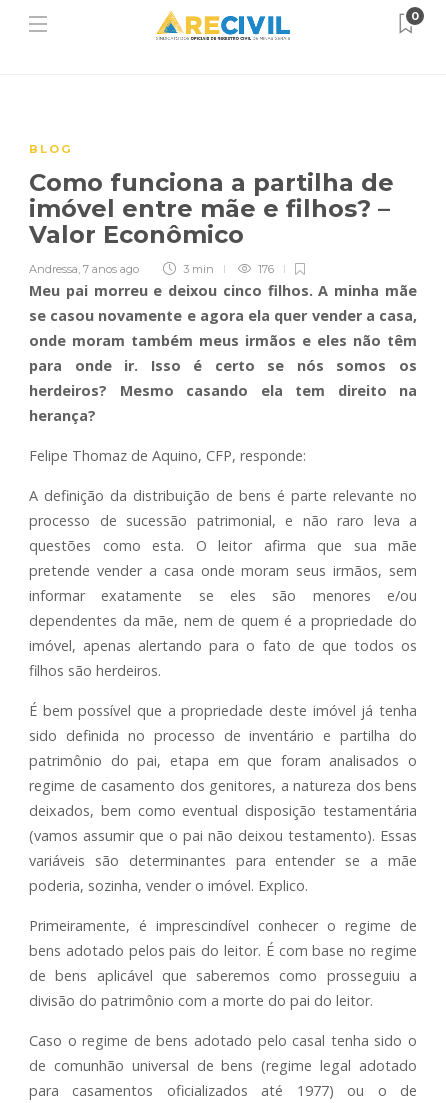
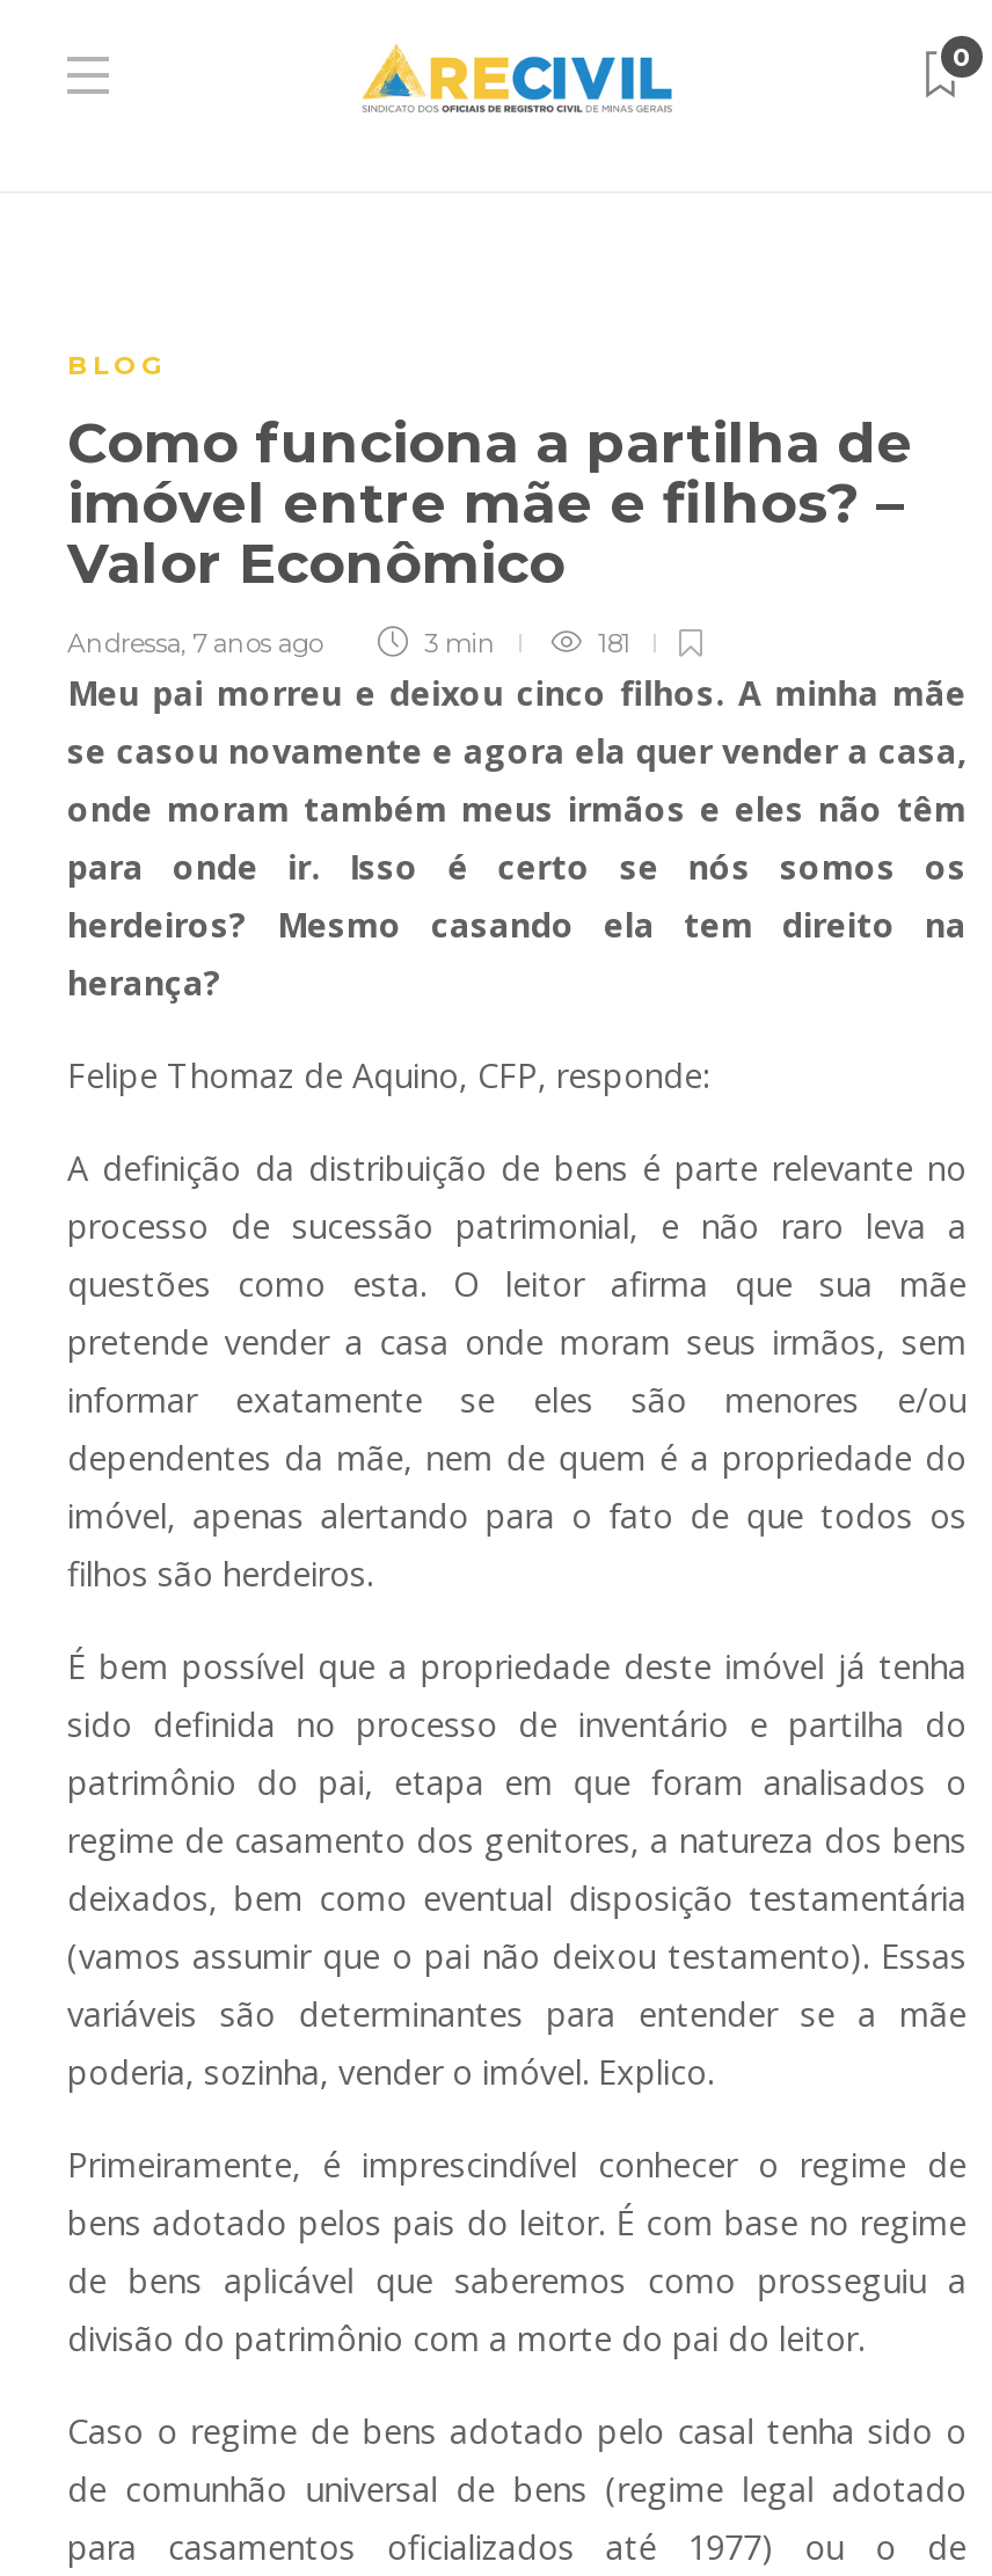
- 176
+ 181
